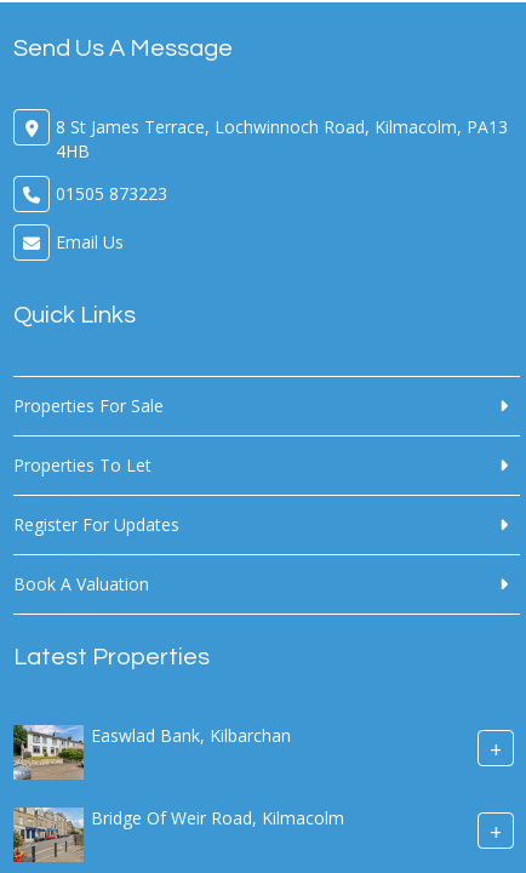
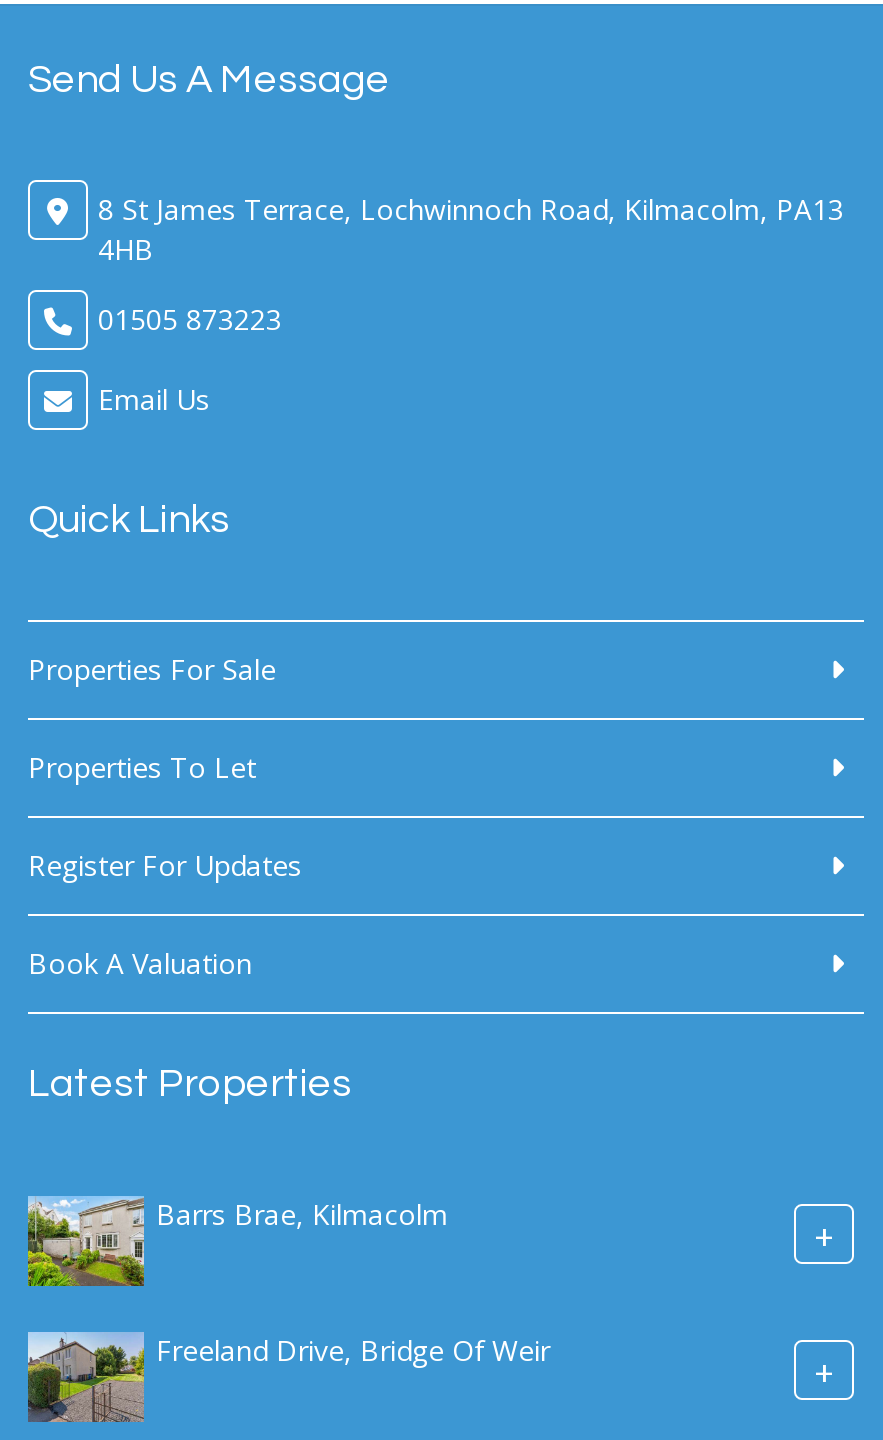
- [image]
- Easwlad Bank, Kilbarchan
+ [image]
+ Barrs Brae, Kilmacolm

- [image]
- Bridge Of Weir Road, Kilmacolm
+ [image]
+ Freeland Drive, Bridge Of Weir
